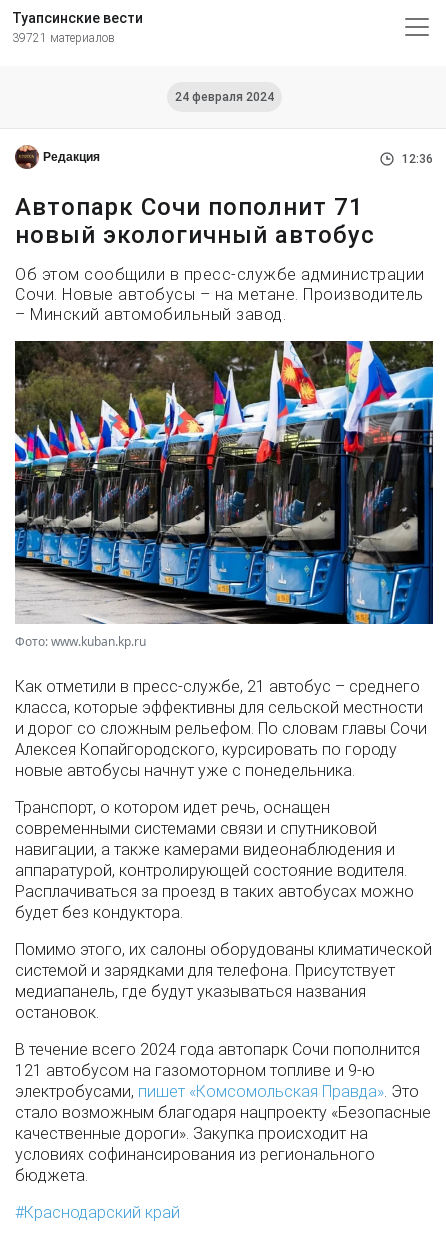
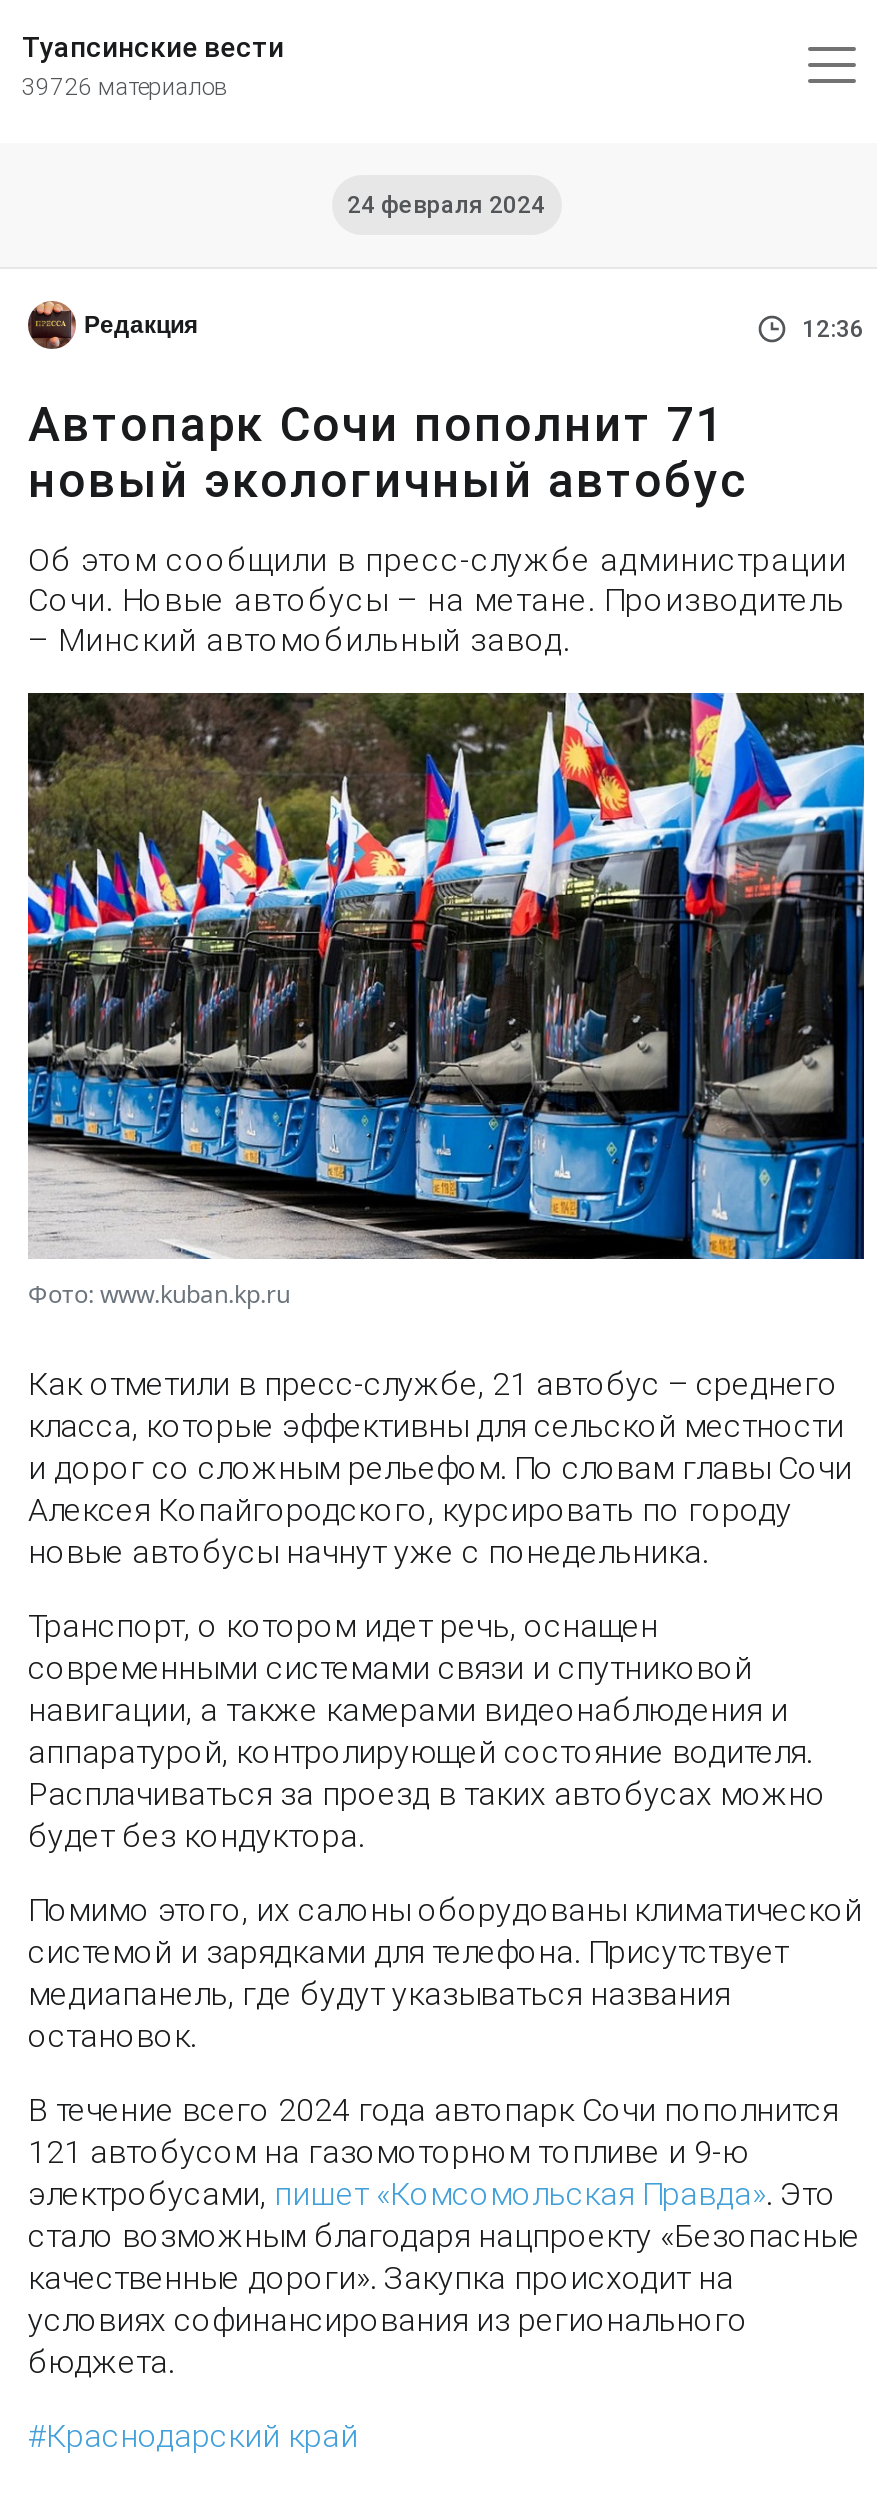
- 39721 материалов
+ 39726 материалов
